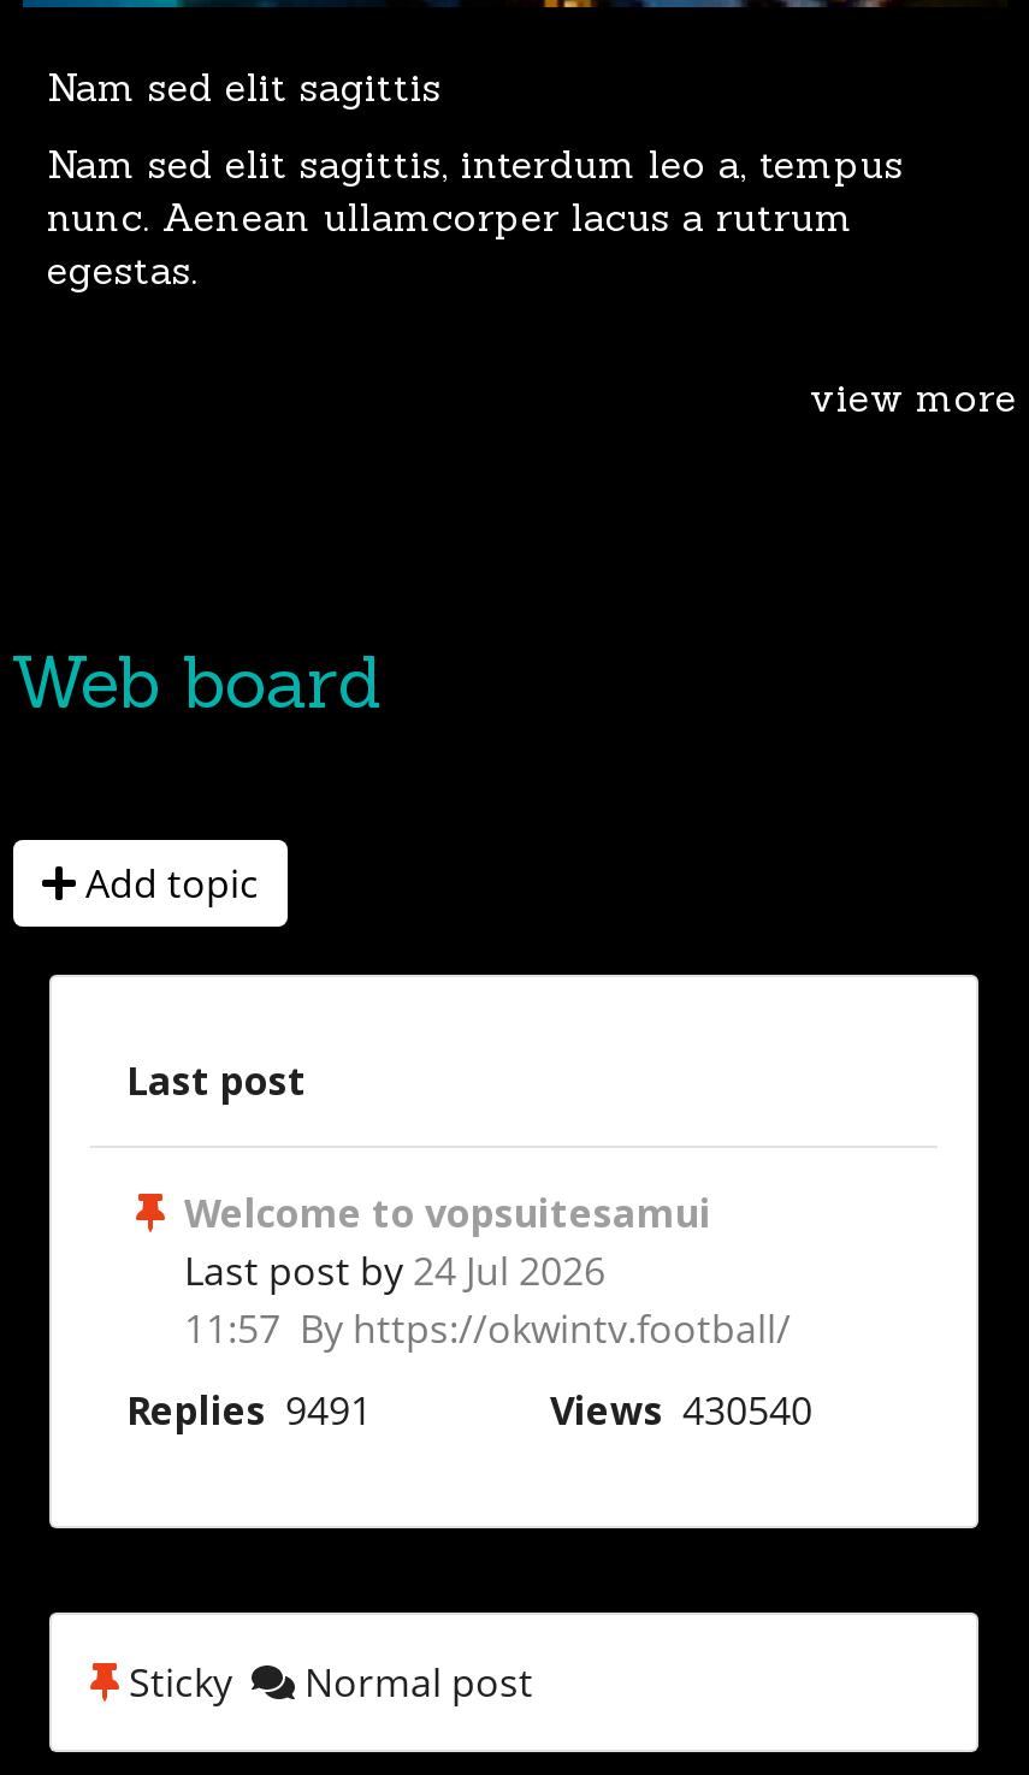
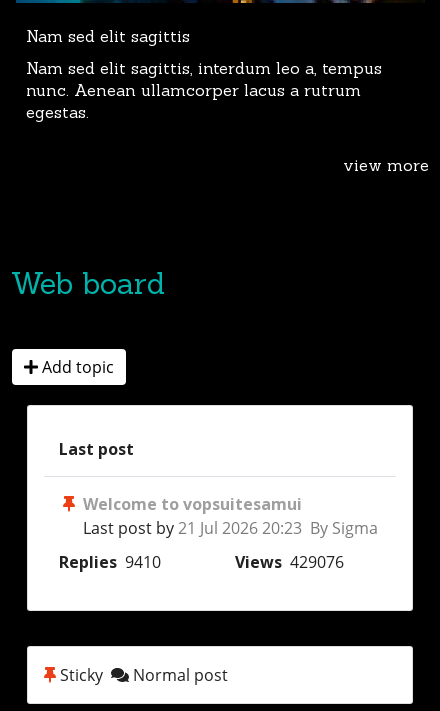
- Last post by 24 Jul 2026
- 11:57 By https://okwintv.football/
+ Last post by 21 Jul 2026 20:23 By Sigma

- Replies 9491
- Views 430540
+ Replies 9410
+ Views 429076
